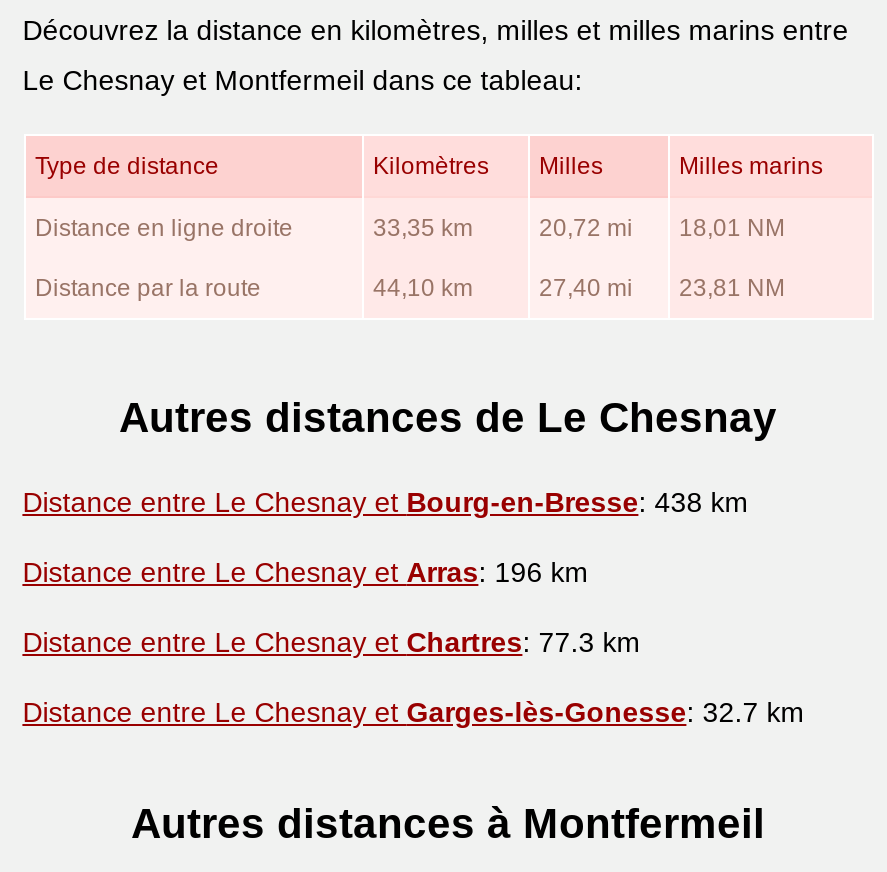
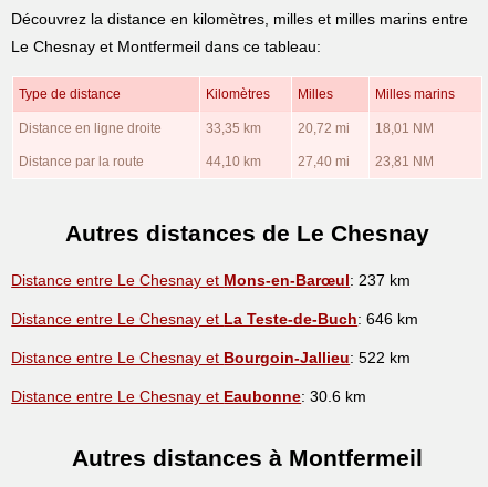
- Distance entre Le Chesnay et Bourg-en-Bresse: 438 km
+ Distance entre Le Chesnay et Mons-en-Barœul: 237 km

- Distance entre Le Chesnay et Arras: 196 km
+ Distance entre Le Chesnay et La Teste-de-Buch: 646 km

- Distance entre Le Chesnay et Chartres: 77.3 km
+ Distance entre Le Chesnay et Bourgoin-Jallieu: 522 km

- Distance entre Le Chesnay et Garges-lès-Gonesse: 32.7 km
+ Distance entre Le Chesnay et Eaubonne: 30.6 km
